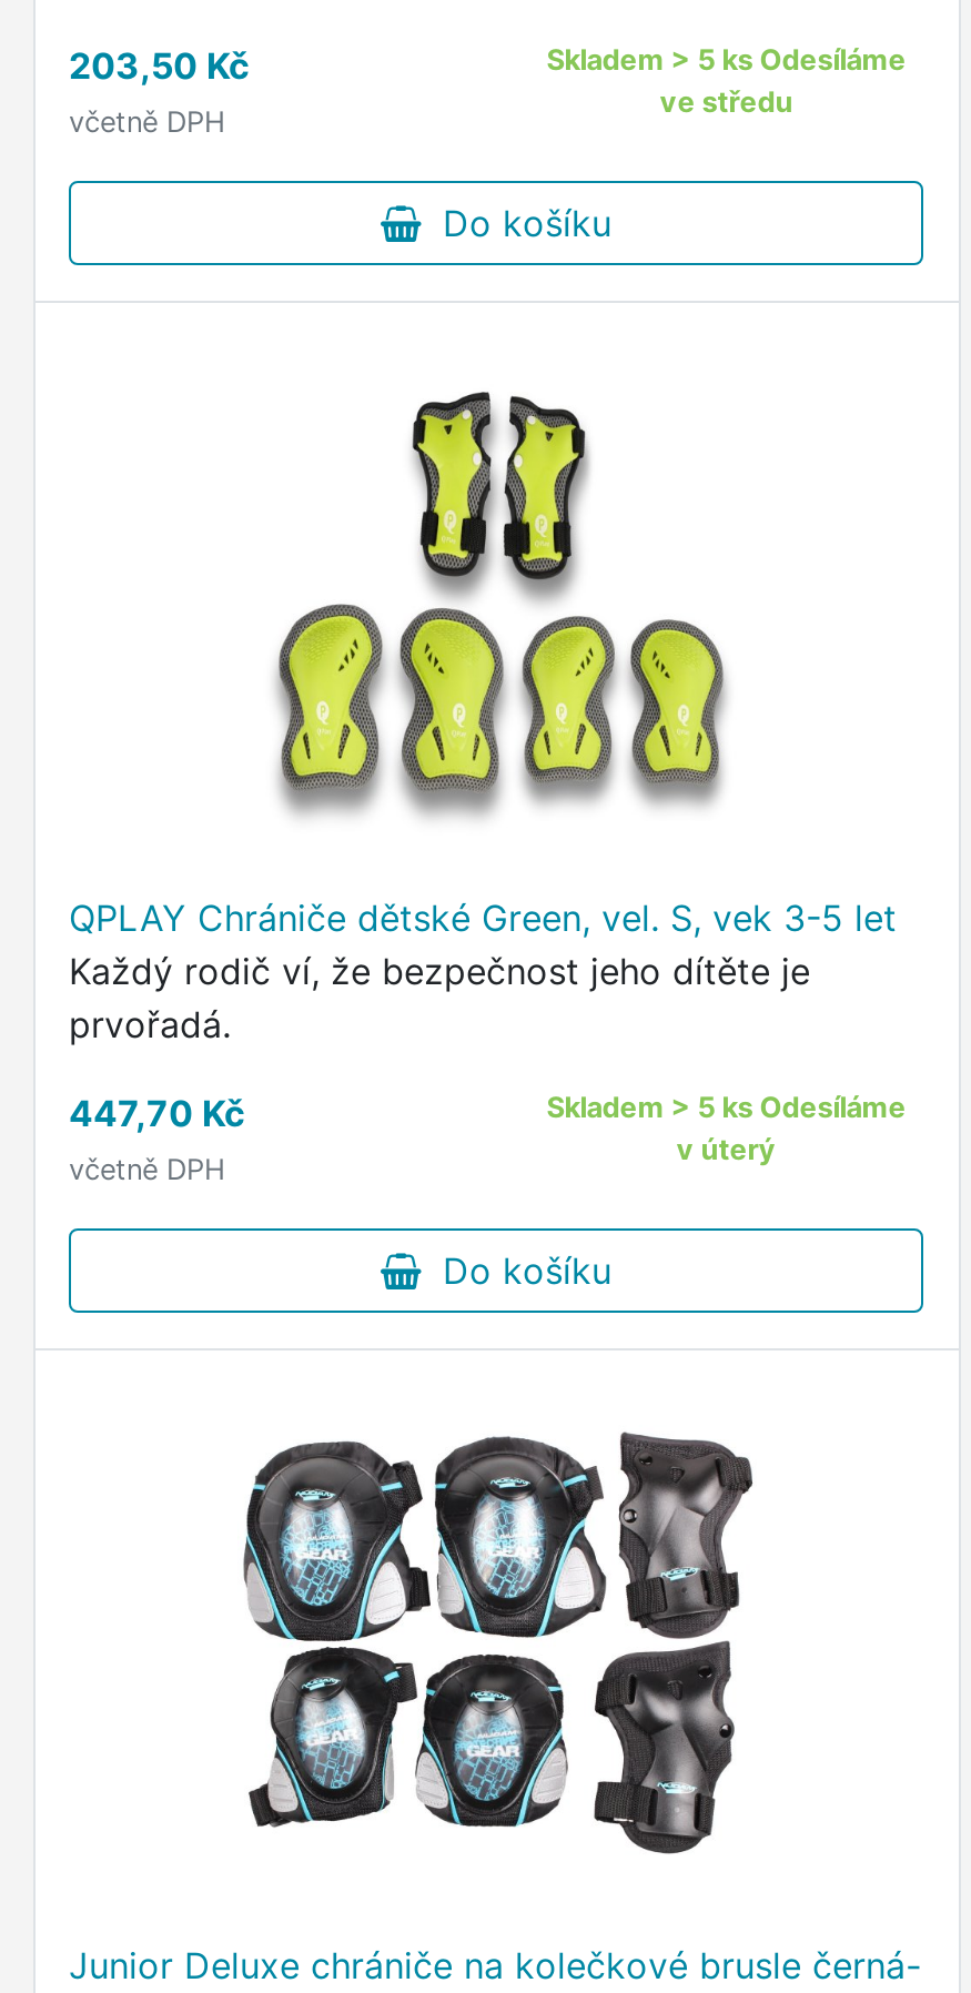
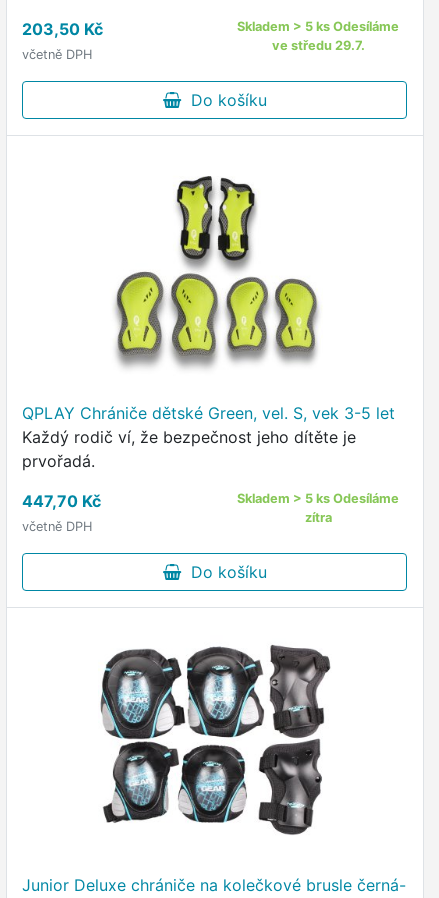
- ve středu
+ ve středu 29.7.

- v úterý
+ zítra
